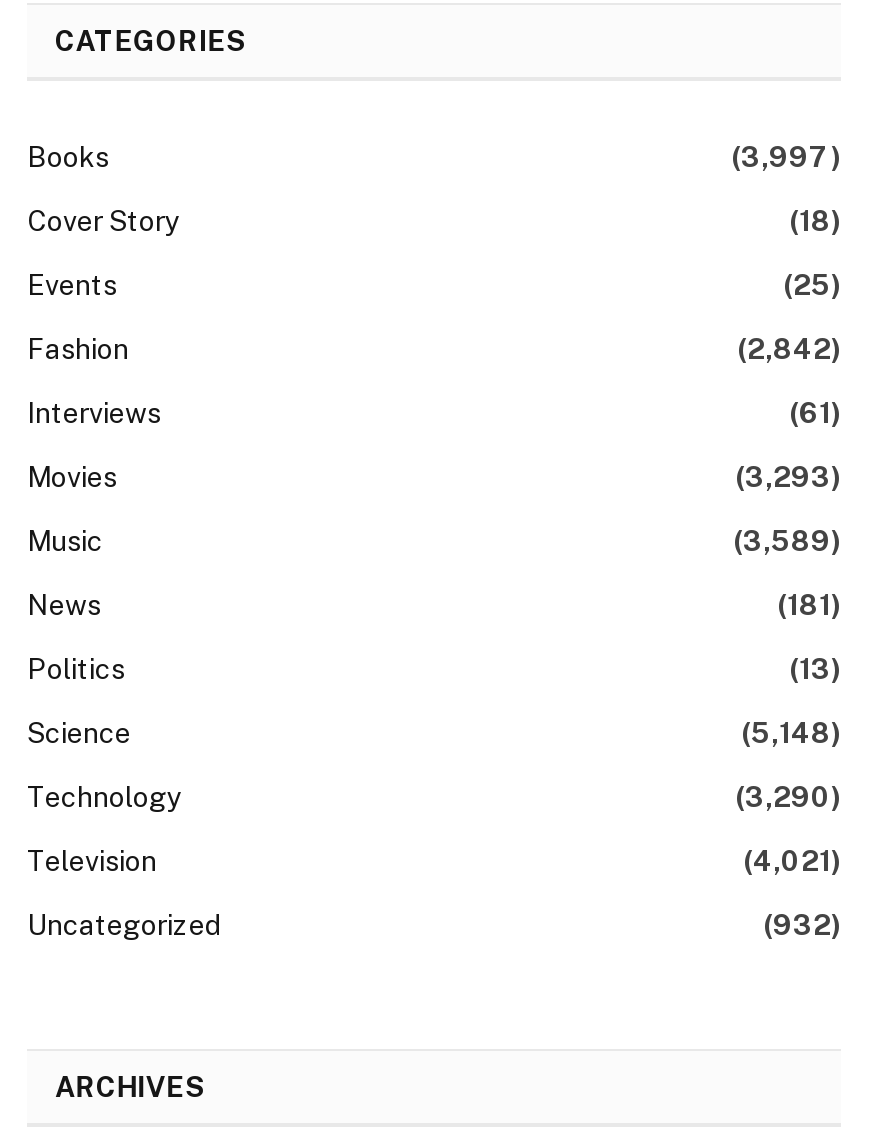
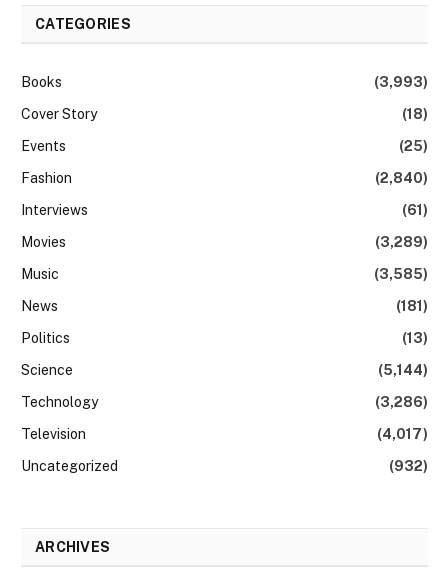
- (3,997)
+ (3,993)

- (2,842)
+ (2,840)

- (3,293)
+ (3,289)

- (3,589)
+ (3,585)

- (5,148)
+ (5,144)

- (3,290)
+ (3,286)

- (4,021)
+ (4,017)
